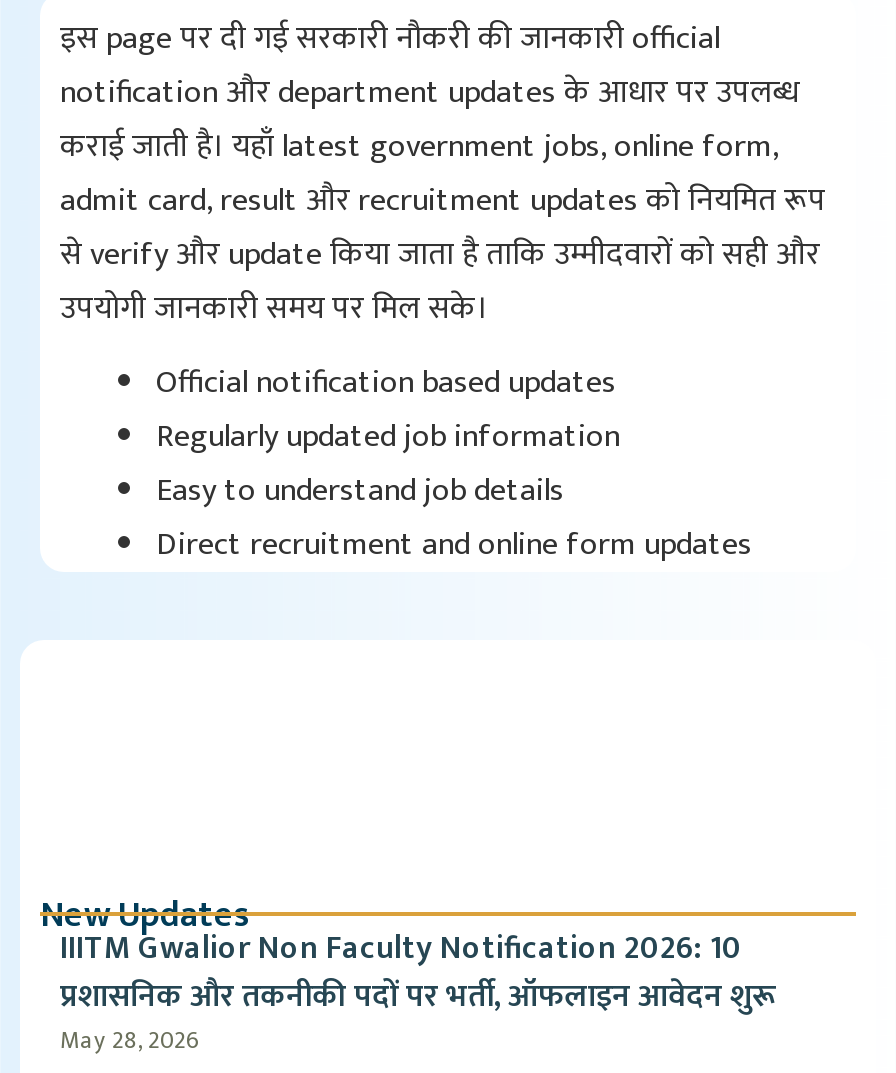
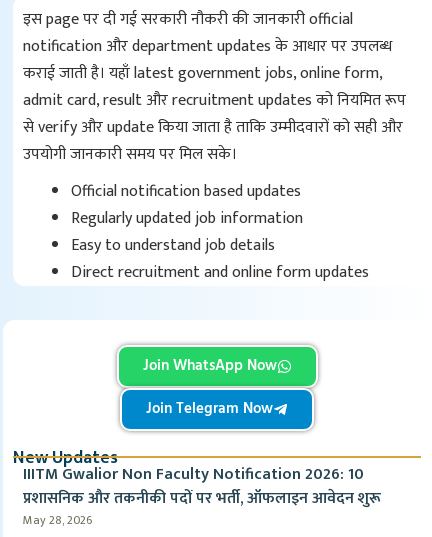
+ [image]
+ Join WhatsApp Now
+ Join Telegram Now
